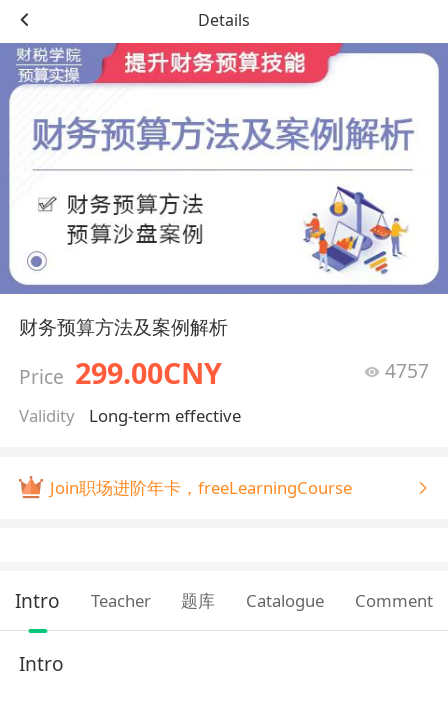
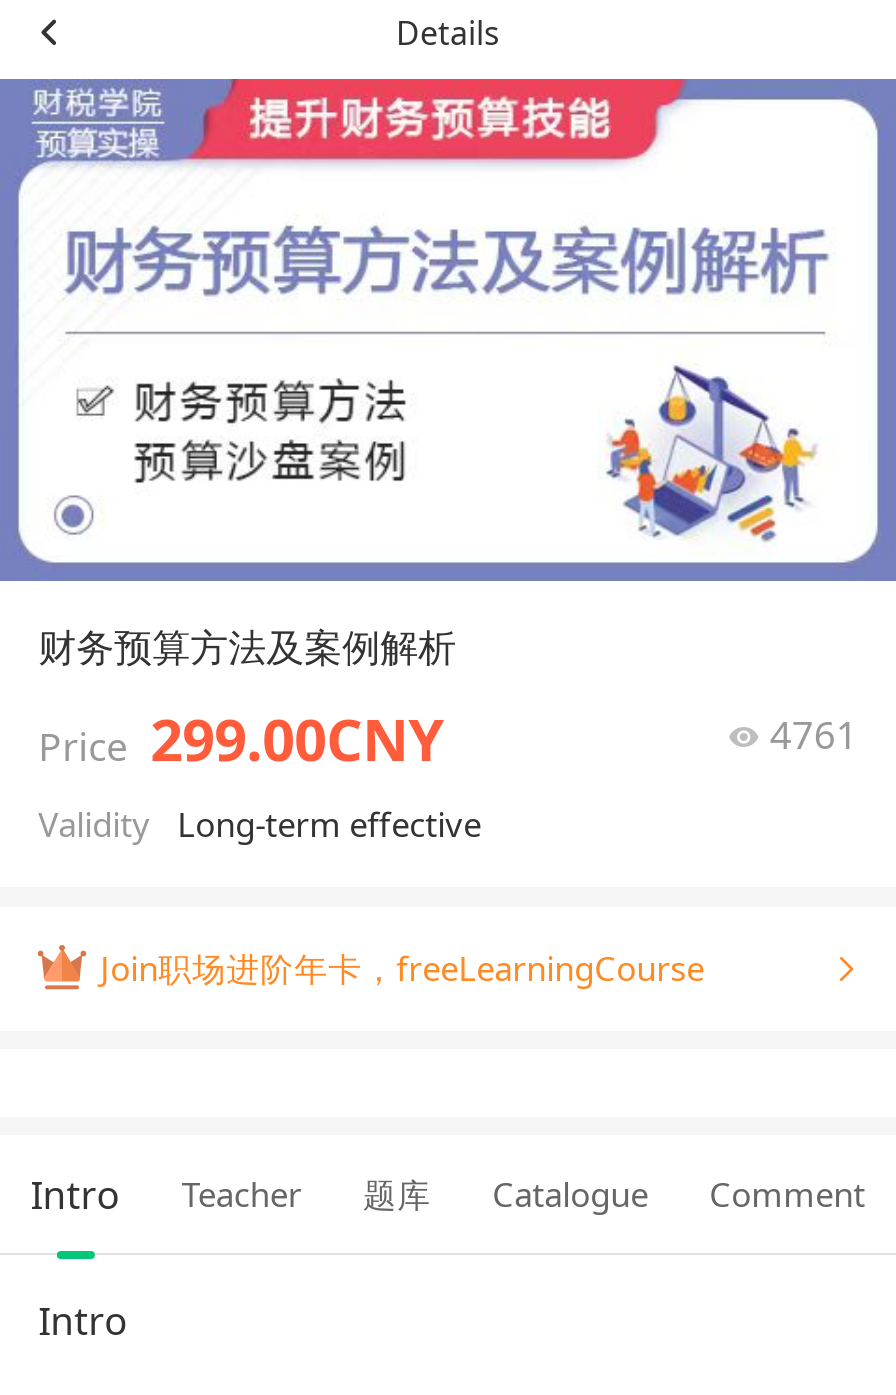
- 4757
+ 4761
